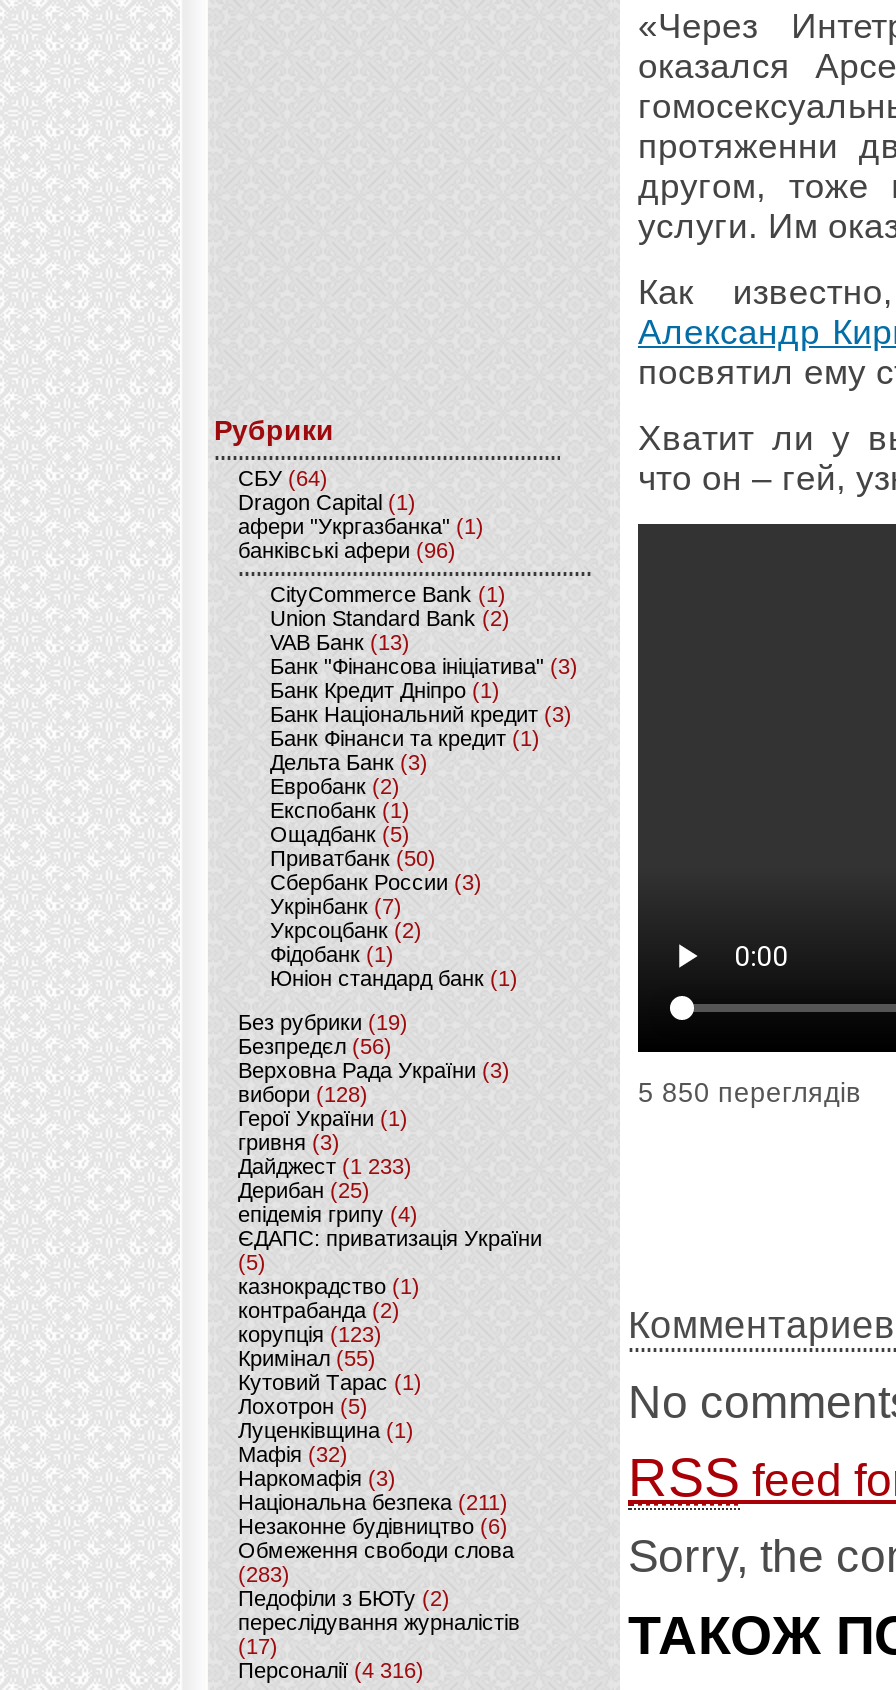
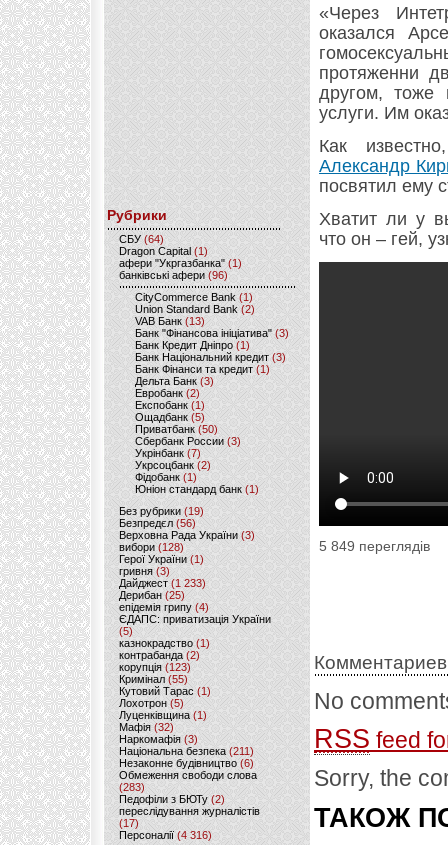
- 5 850 переглядів
+ 5 849 переглядів
